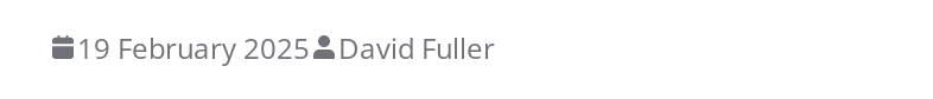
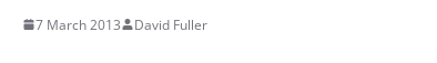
- 19 February 2025 David Fuller
+ 7 March 2013 David Fuller
